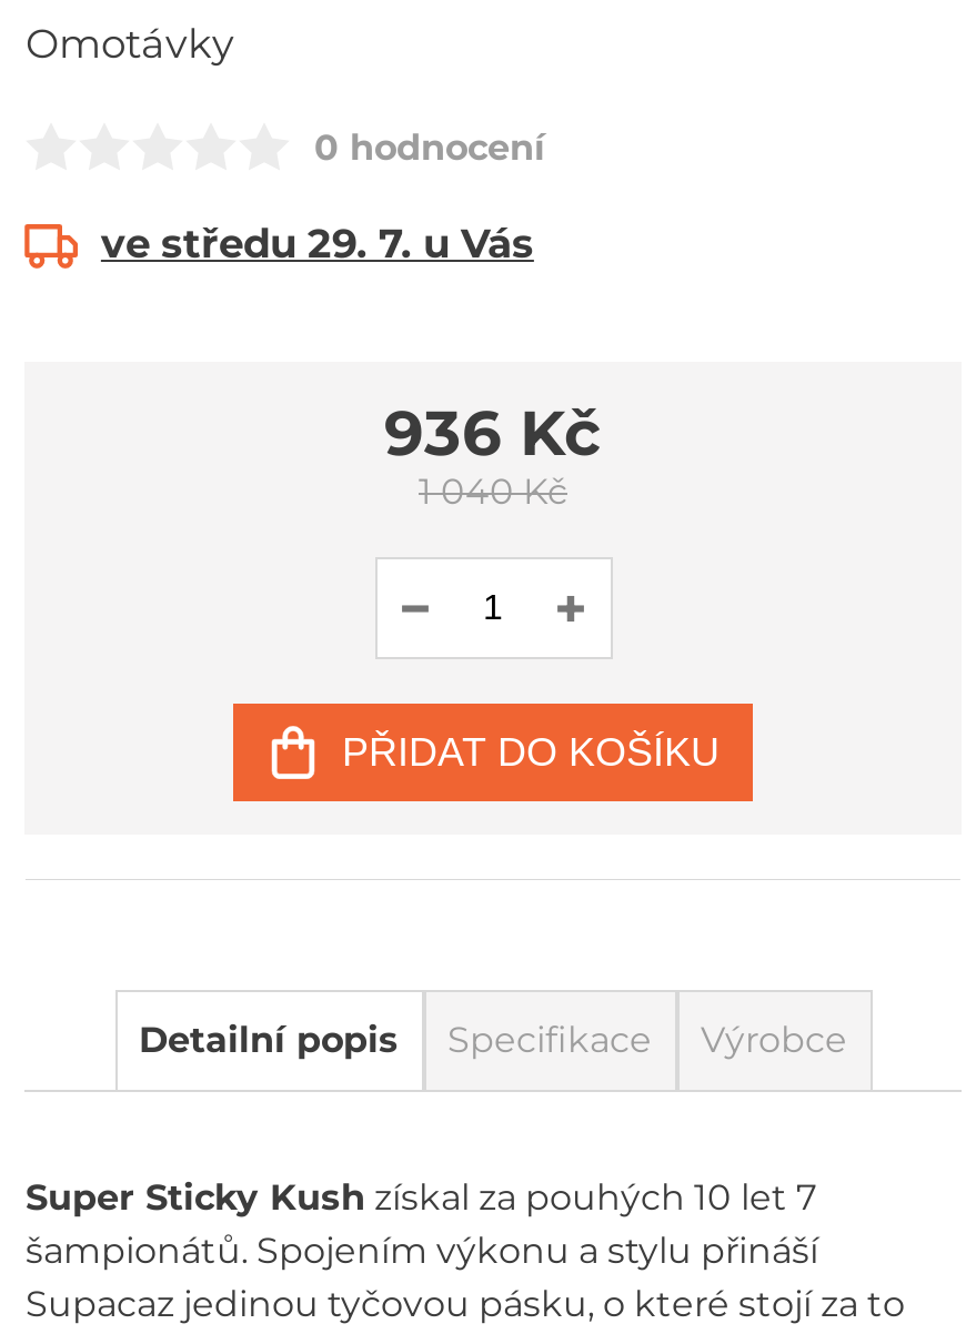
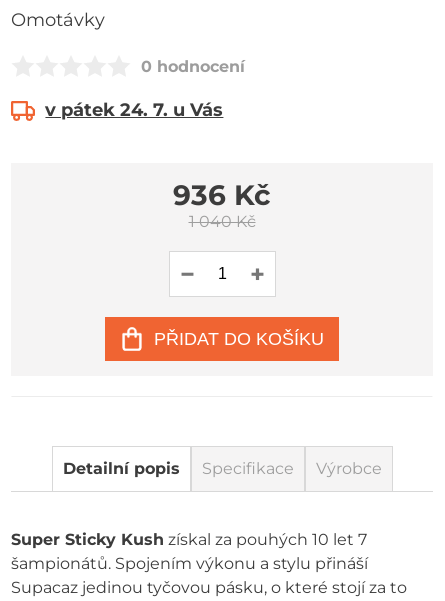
- ve středu 29. 7. u Vás
+ v pátek 24. 7. u Vás
